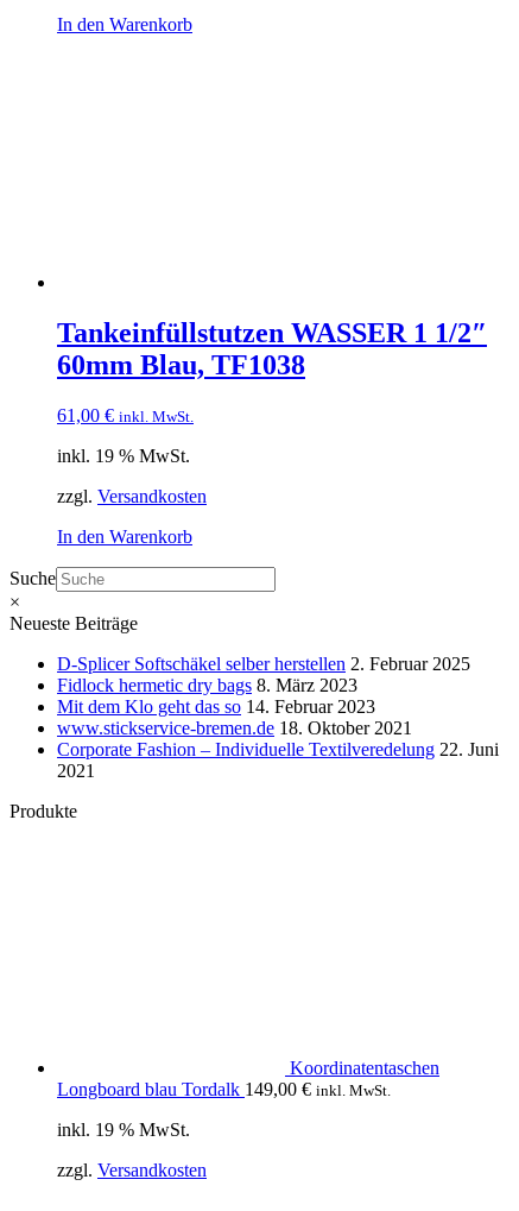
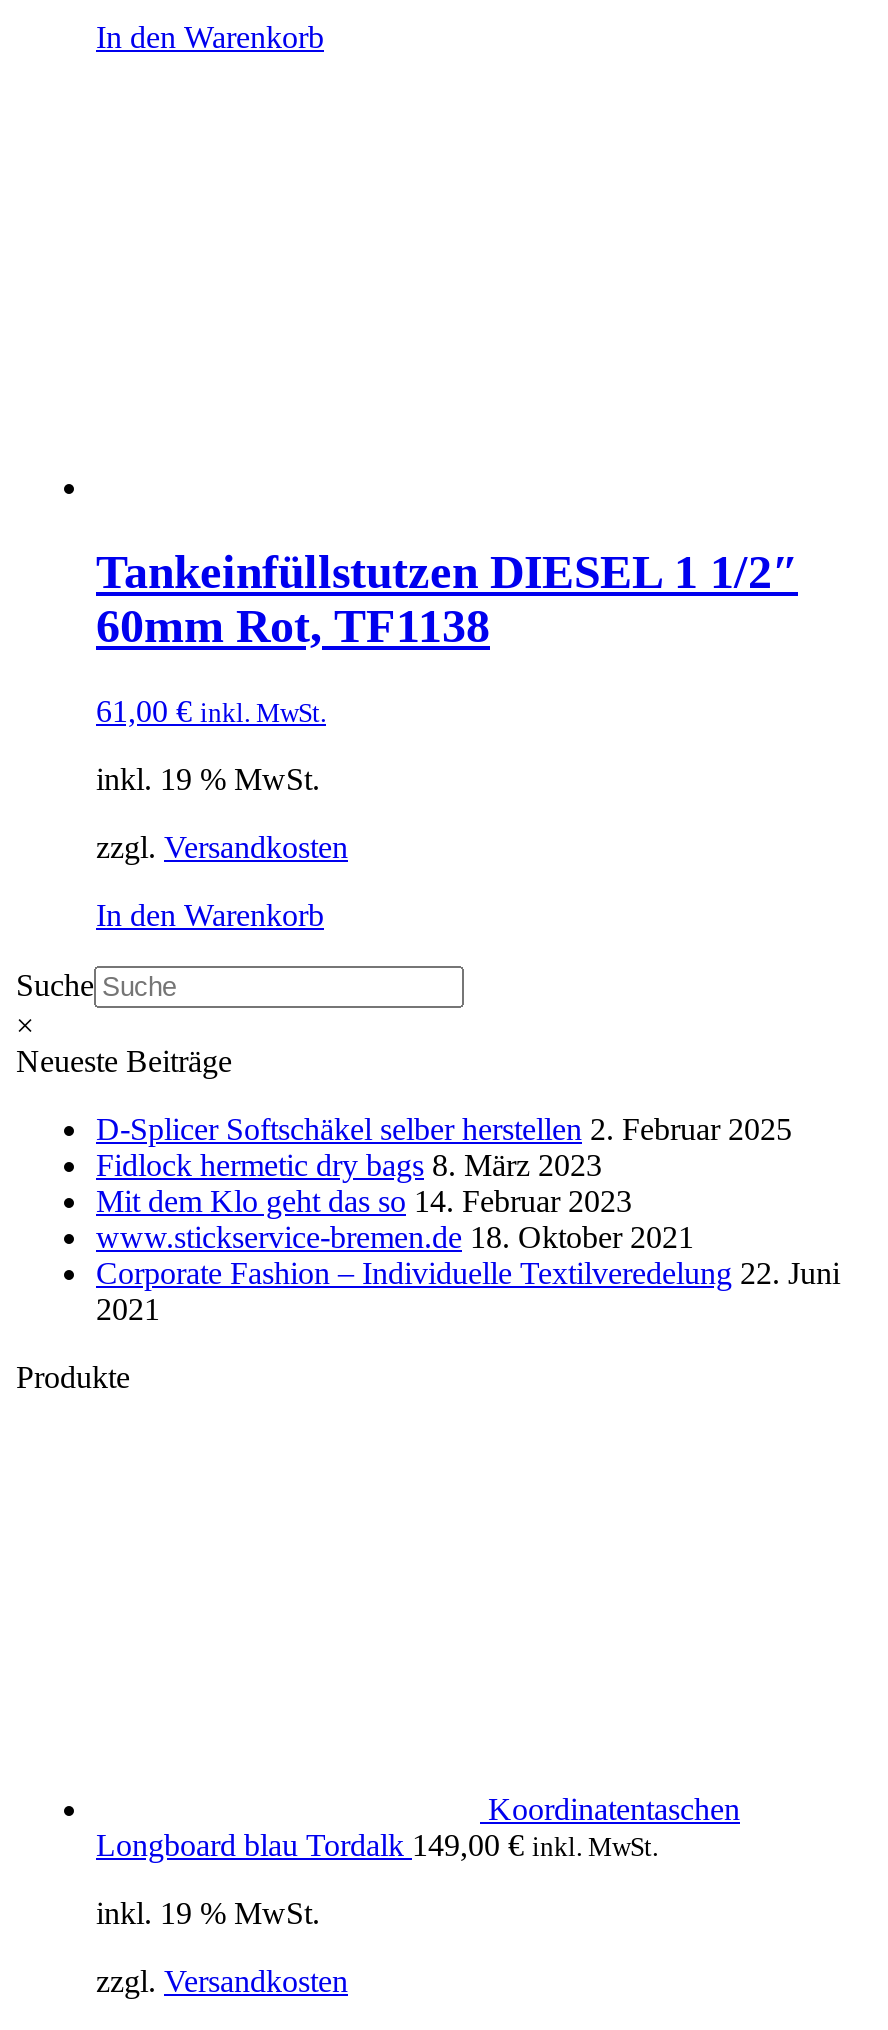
- Tankeinfüllstutzen WASSER 1 1/2″
+ Tankeinfüllstutzen DIESEL 1 1/2″

- 60mm Blau, TF1038
+ 60mm Rot, TF1138
